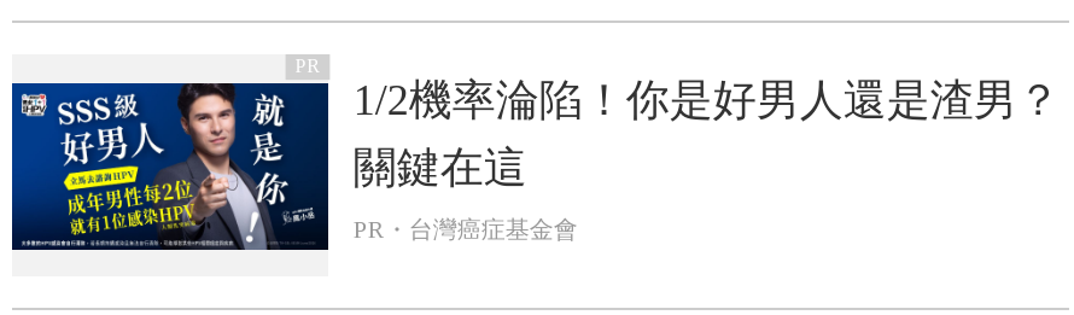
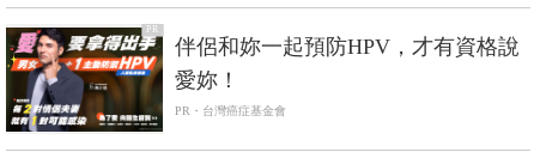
- [image]
- 1/2機率淪陷！你是好男人還是渣男？
- 關鍵在這
+ [image]
+ 伴侶和妳一起預防HPV，才有資格說
+ 愛妳！
